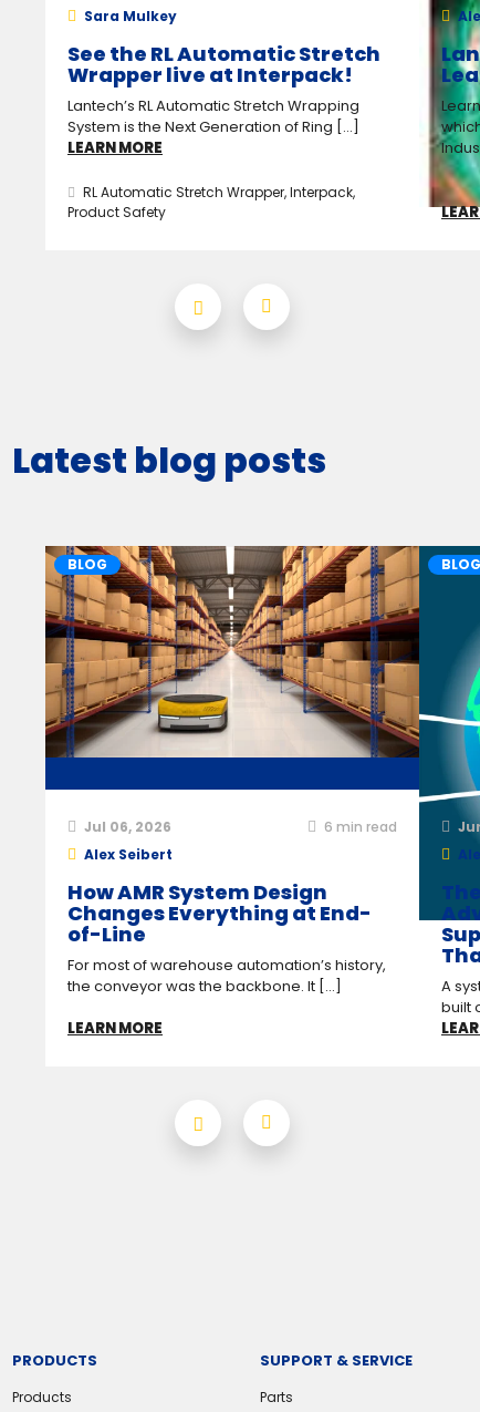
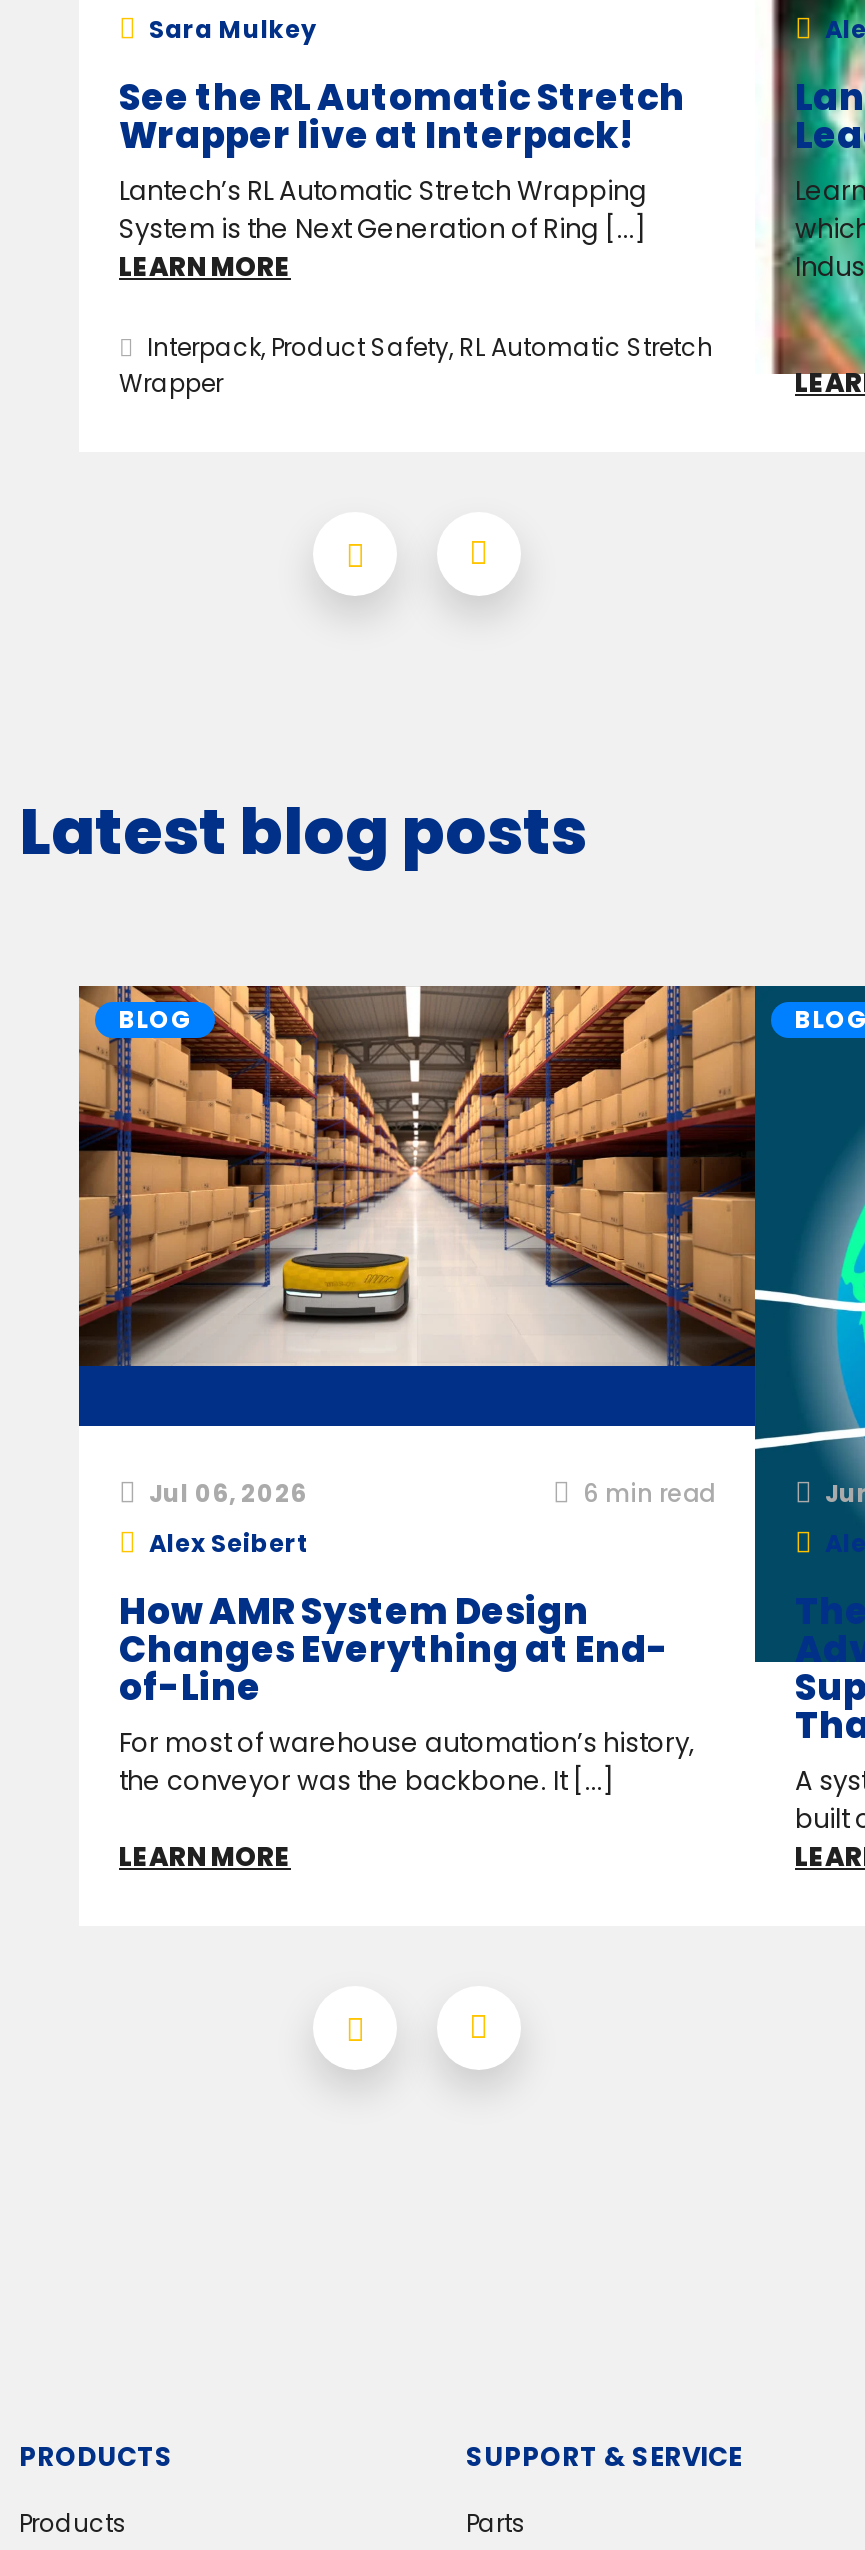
- RL Automatic Stretch Wrapper, Interpack
- Product Safety
+ Interpack, Product Safety, RL Automatic Stretch
+ Wrapper
